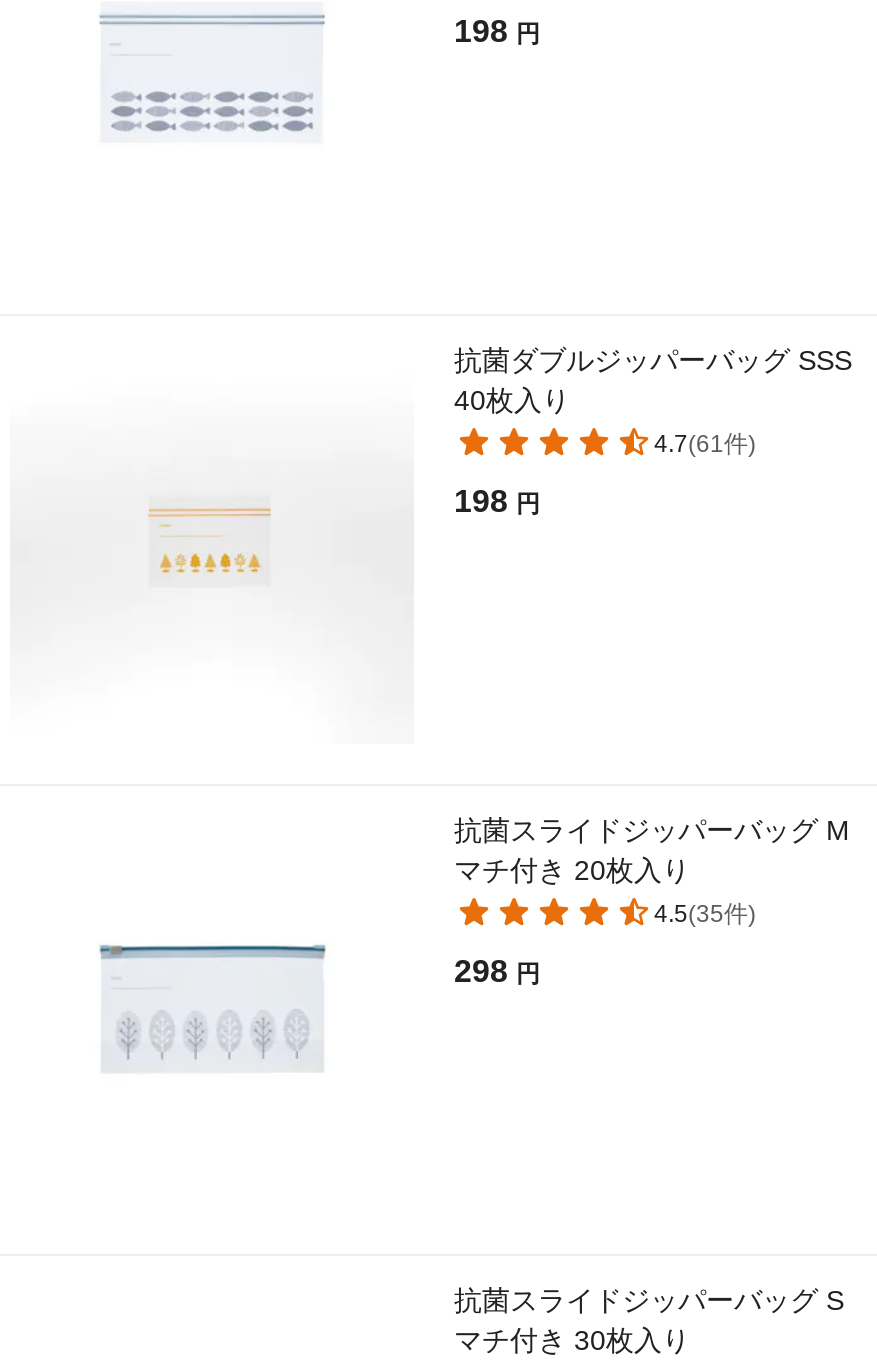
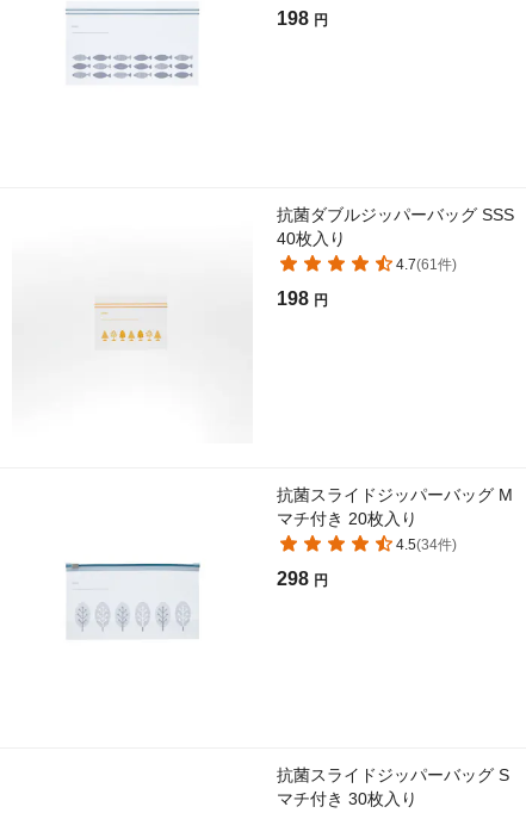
- 4.5(35件)
+ 4.5(34件)
